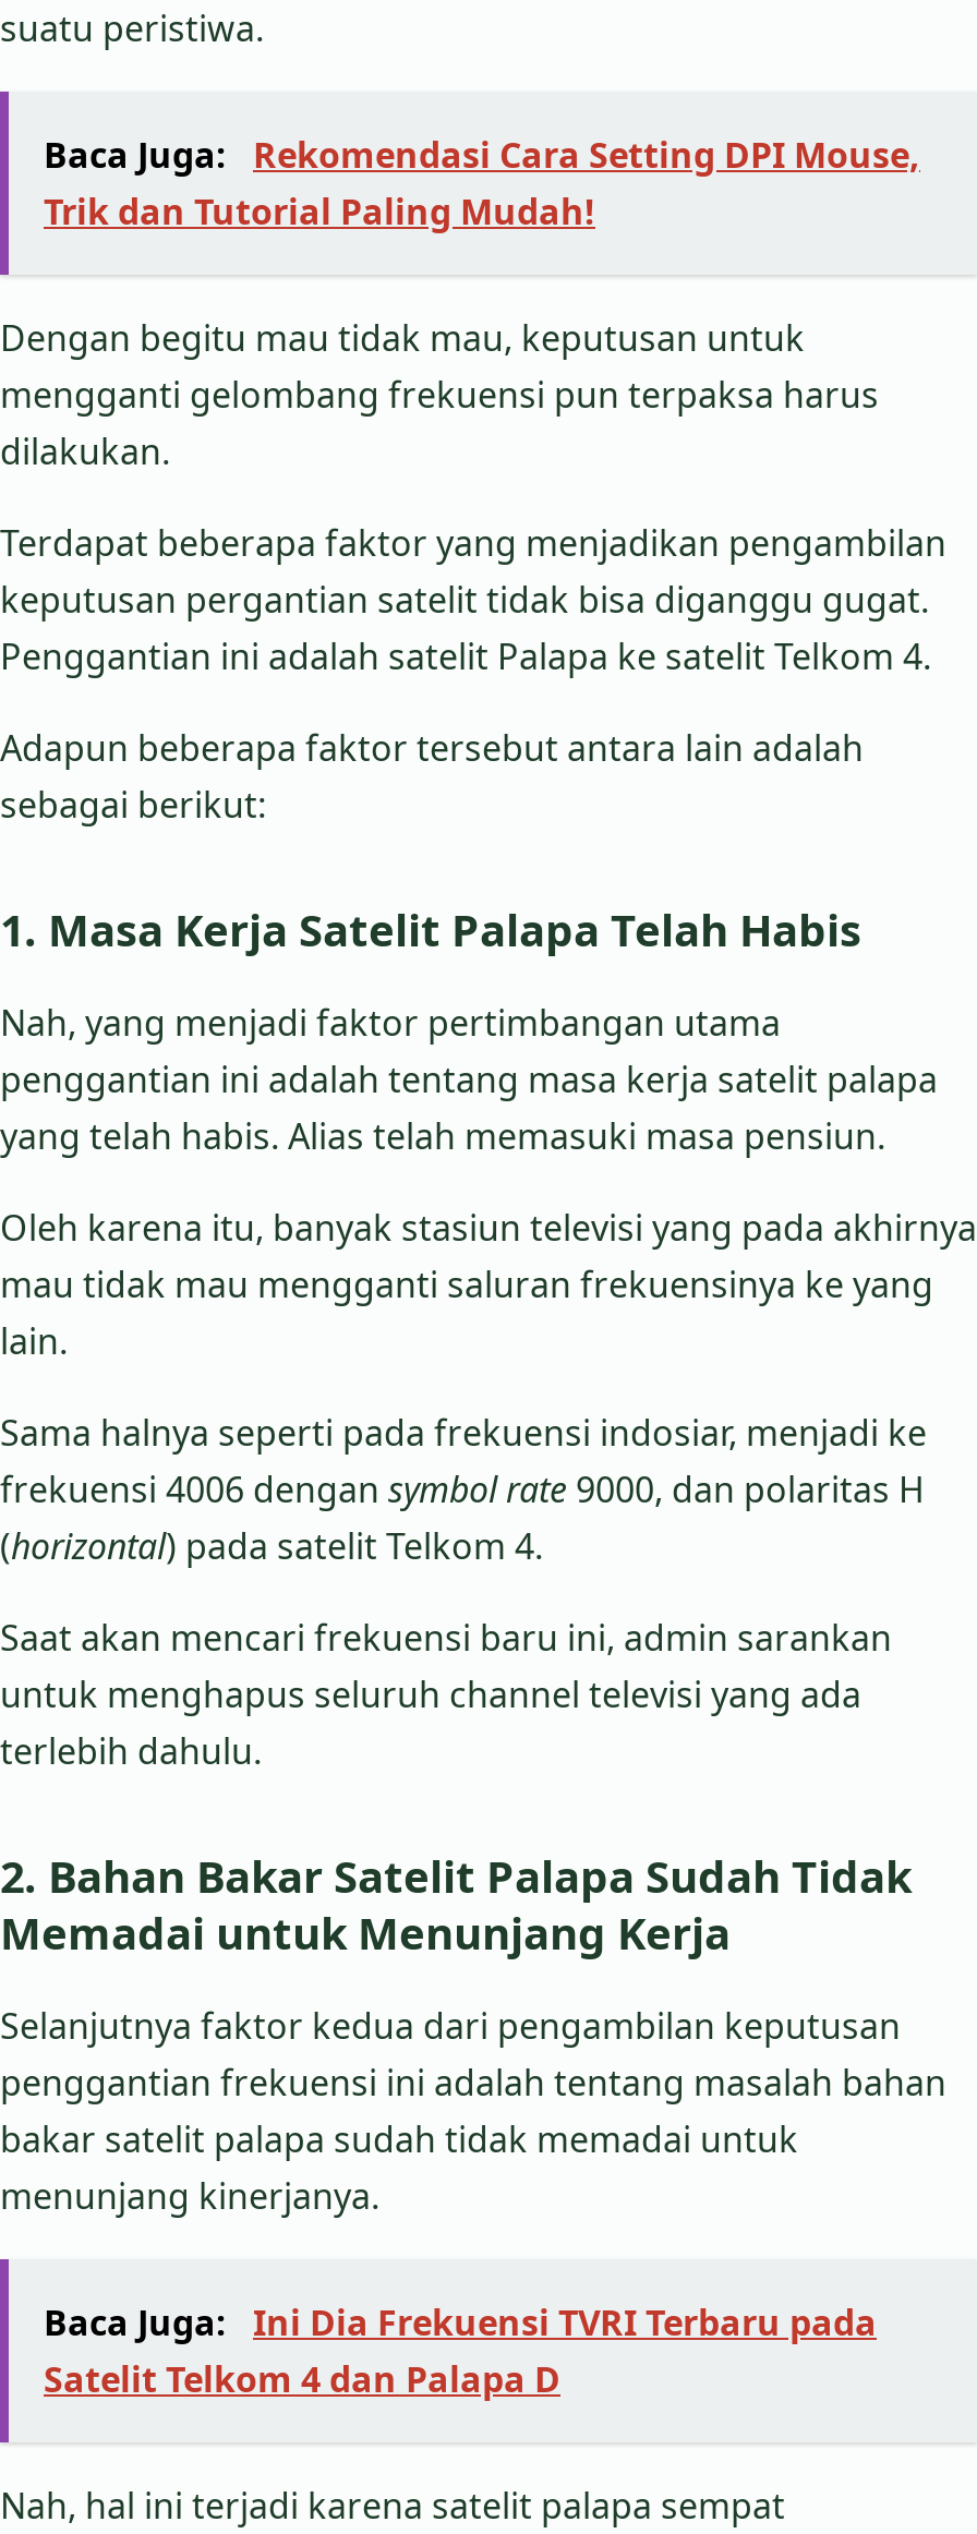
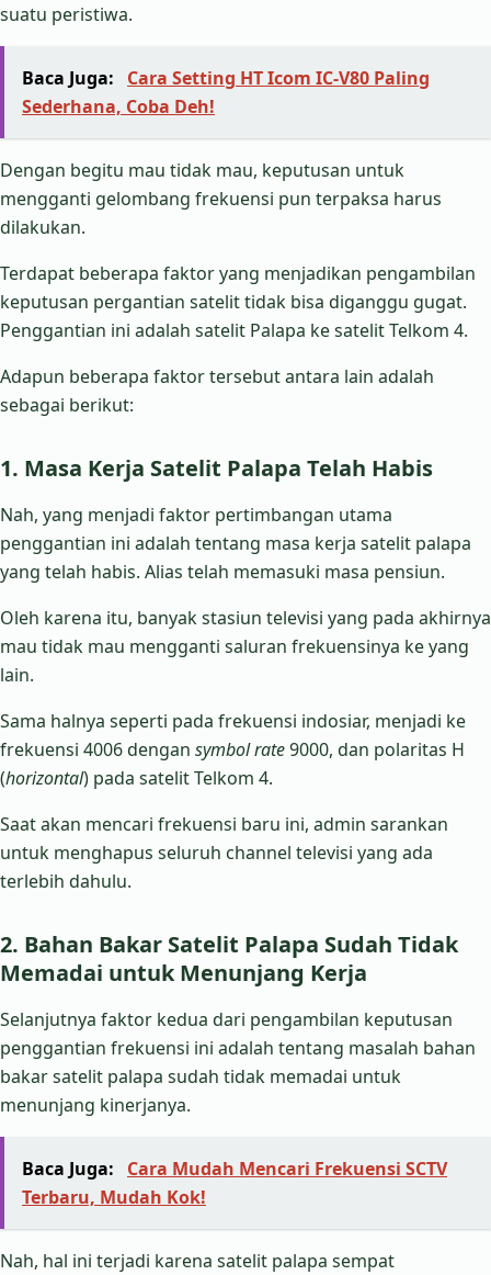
- Baca Juga: Rekomendasi Cara Setting DPI Mouse,
- Trik dan Tutorial Paling Mudah!
+ Baca Juga: Cara Setting HT Icom IC-V80 Paling
+ Sederhana, Coba Deh!

- Baca Juga: Ini Dia Frekuensi TVRI Terbaru pada
- Satelit Telkom 4 dan Palapa D
+ Baca Juga: Cara Mudah Mencari Frekuensi SCTV
+ Terbaru, Mudah Kok!
